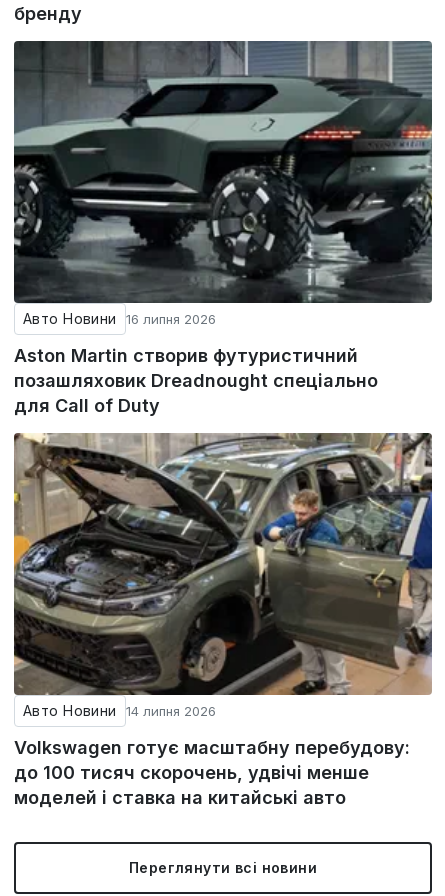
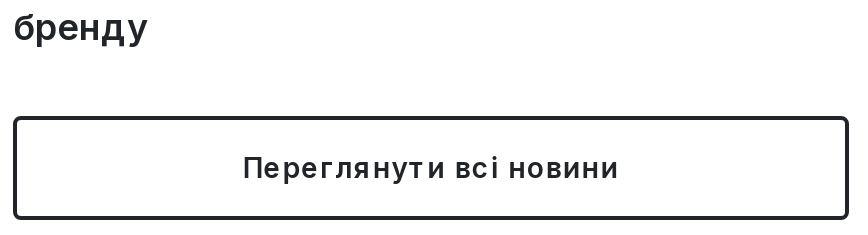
- [image]
- Авто Новини 16 липня 2026
- Aston Martin створив футуристичний
- позашляховик Dreadnought спеціально
- для Call of Duty

- [image]
- Авто Новини 14 липня 2026
- Volkswagen готує масштабну перебудову:
- до 100 тисяч скорочень, удвічі менше
- моделей і ставка на китайські авто
